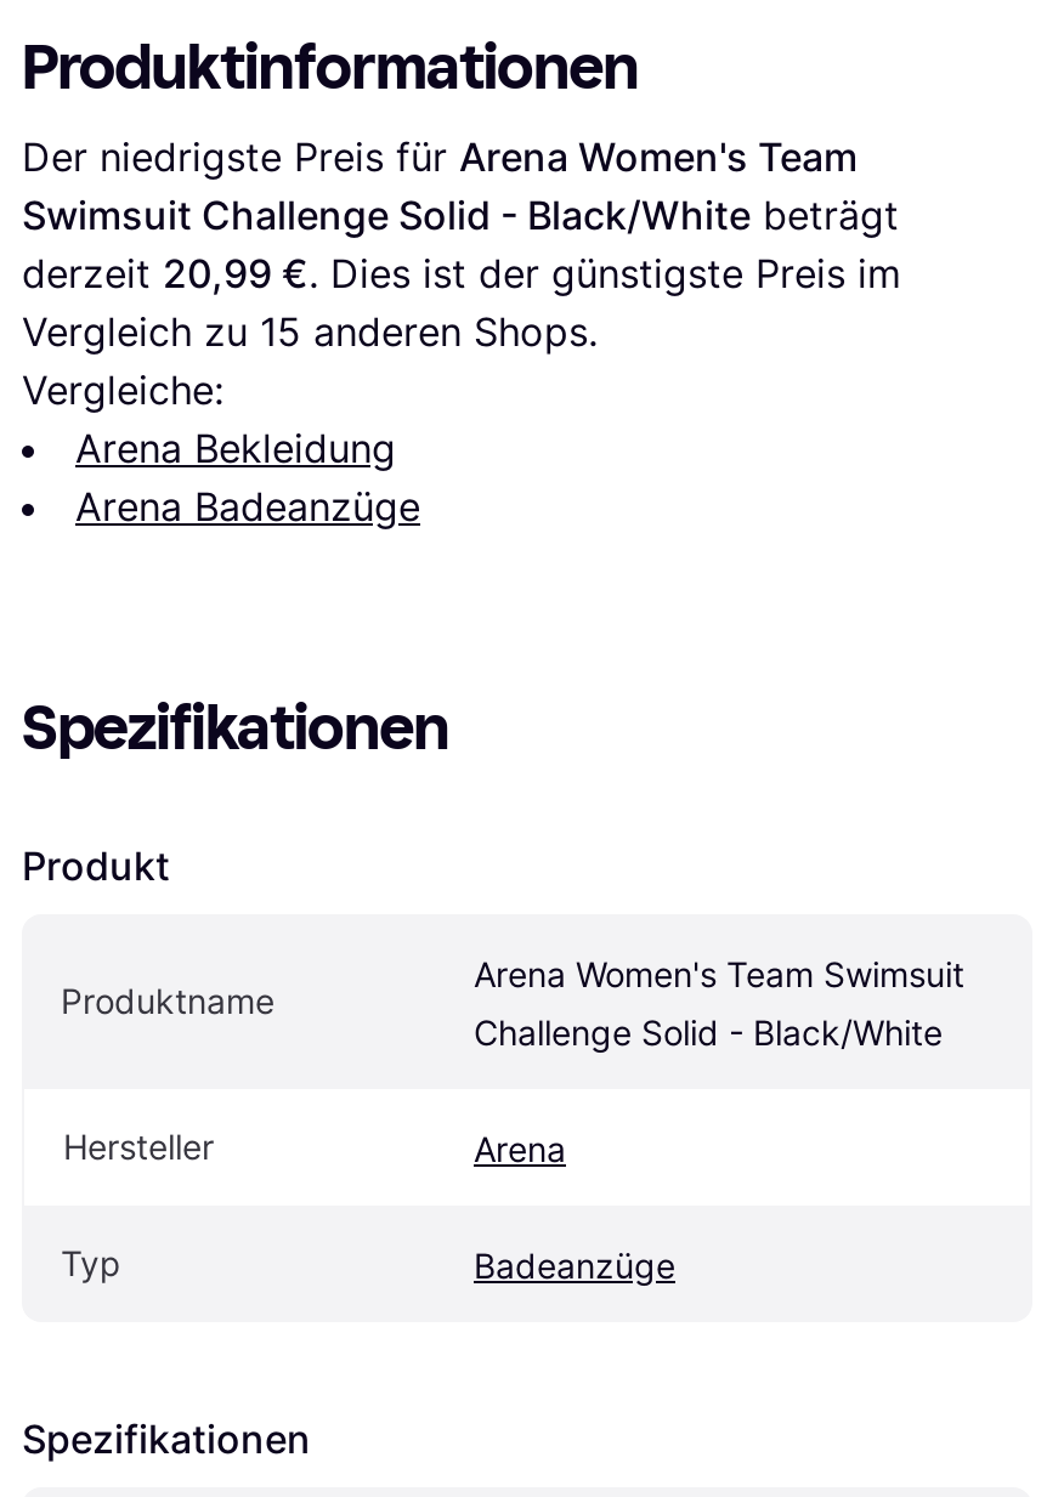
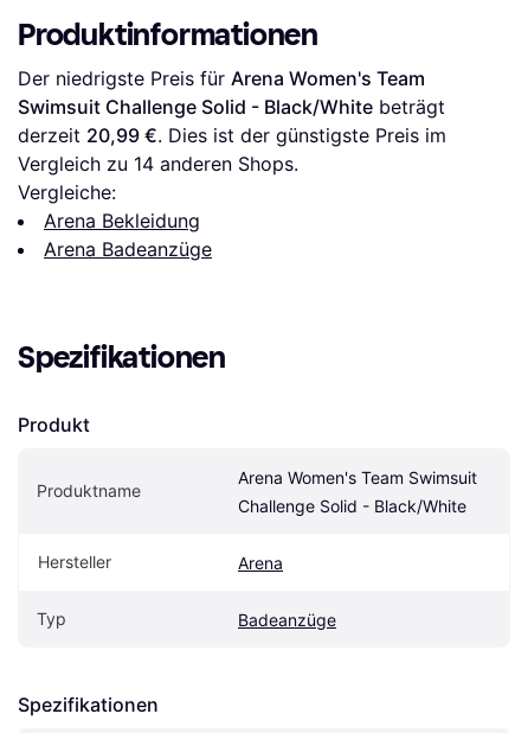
- Vergleich zu 15 anderen Shops.
+ Vergleich zu 14 anderen Shops.
